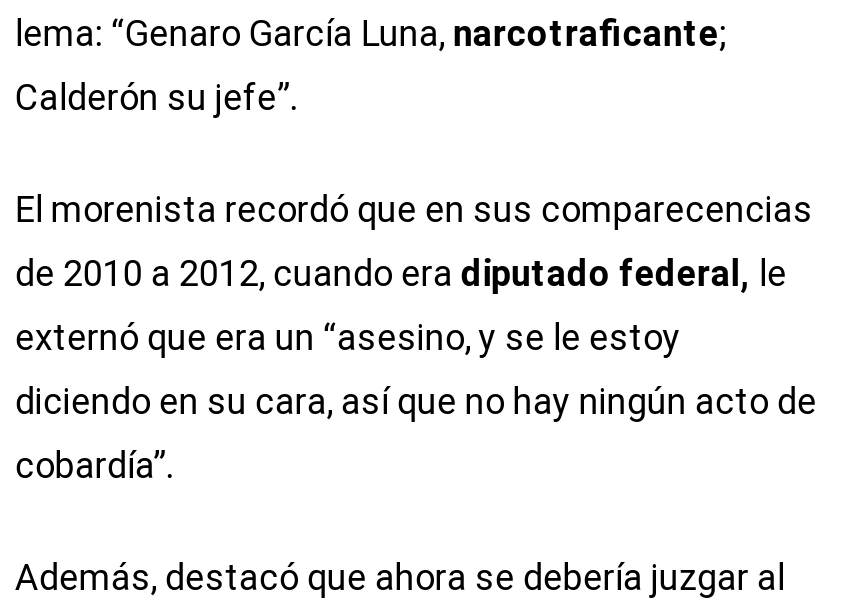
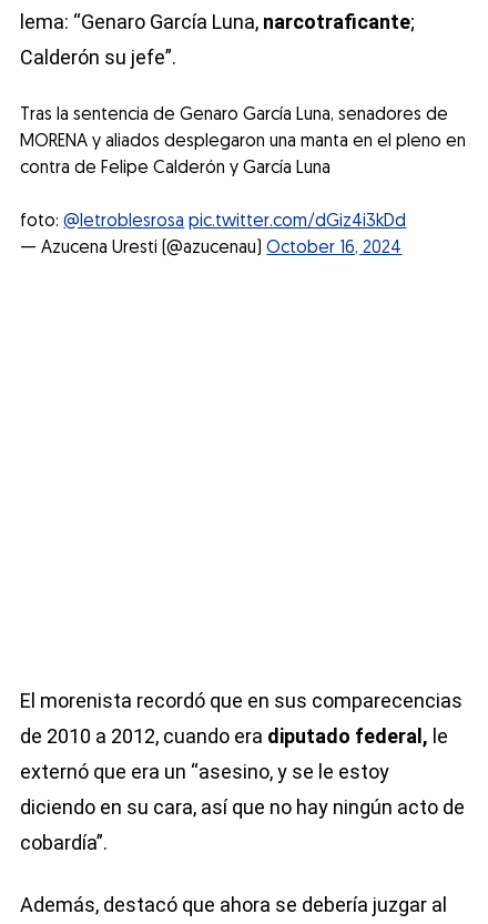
+ Tras la sentencia de Genaro García Luna, senadores de
+ MORENA y aliados desplegaron una manta en el pleno en
+ contra de Felipe Calderón y García Luna
+ foto: @letroblesrosa pic.twitter.com/dGiz4i3kDd
+ — Azucena Uresti (@azucenau) October 16, 2024
